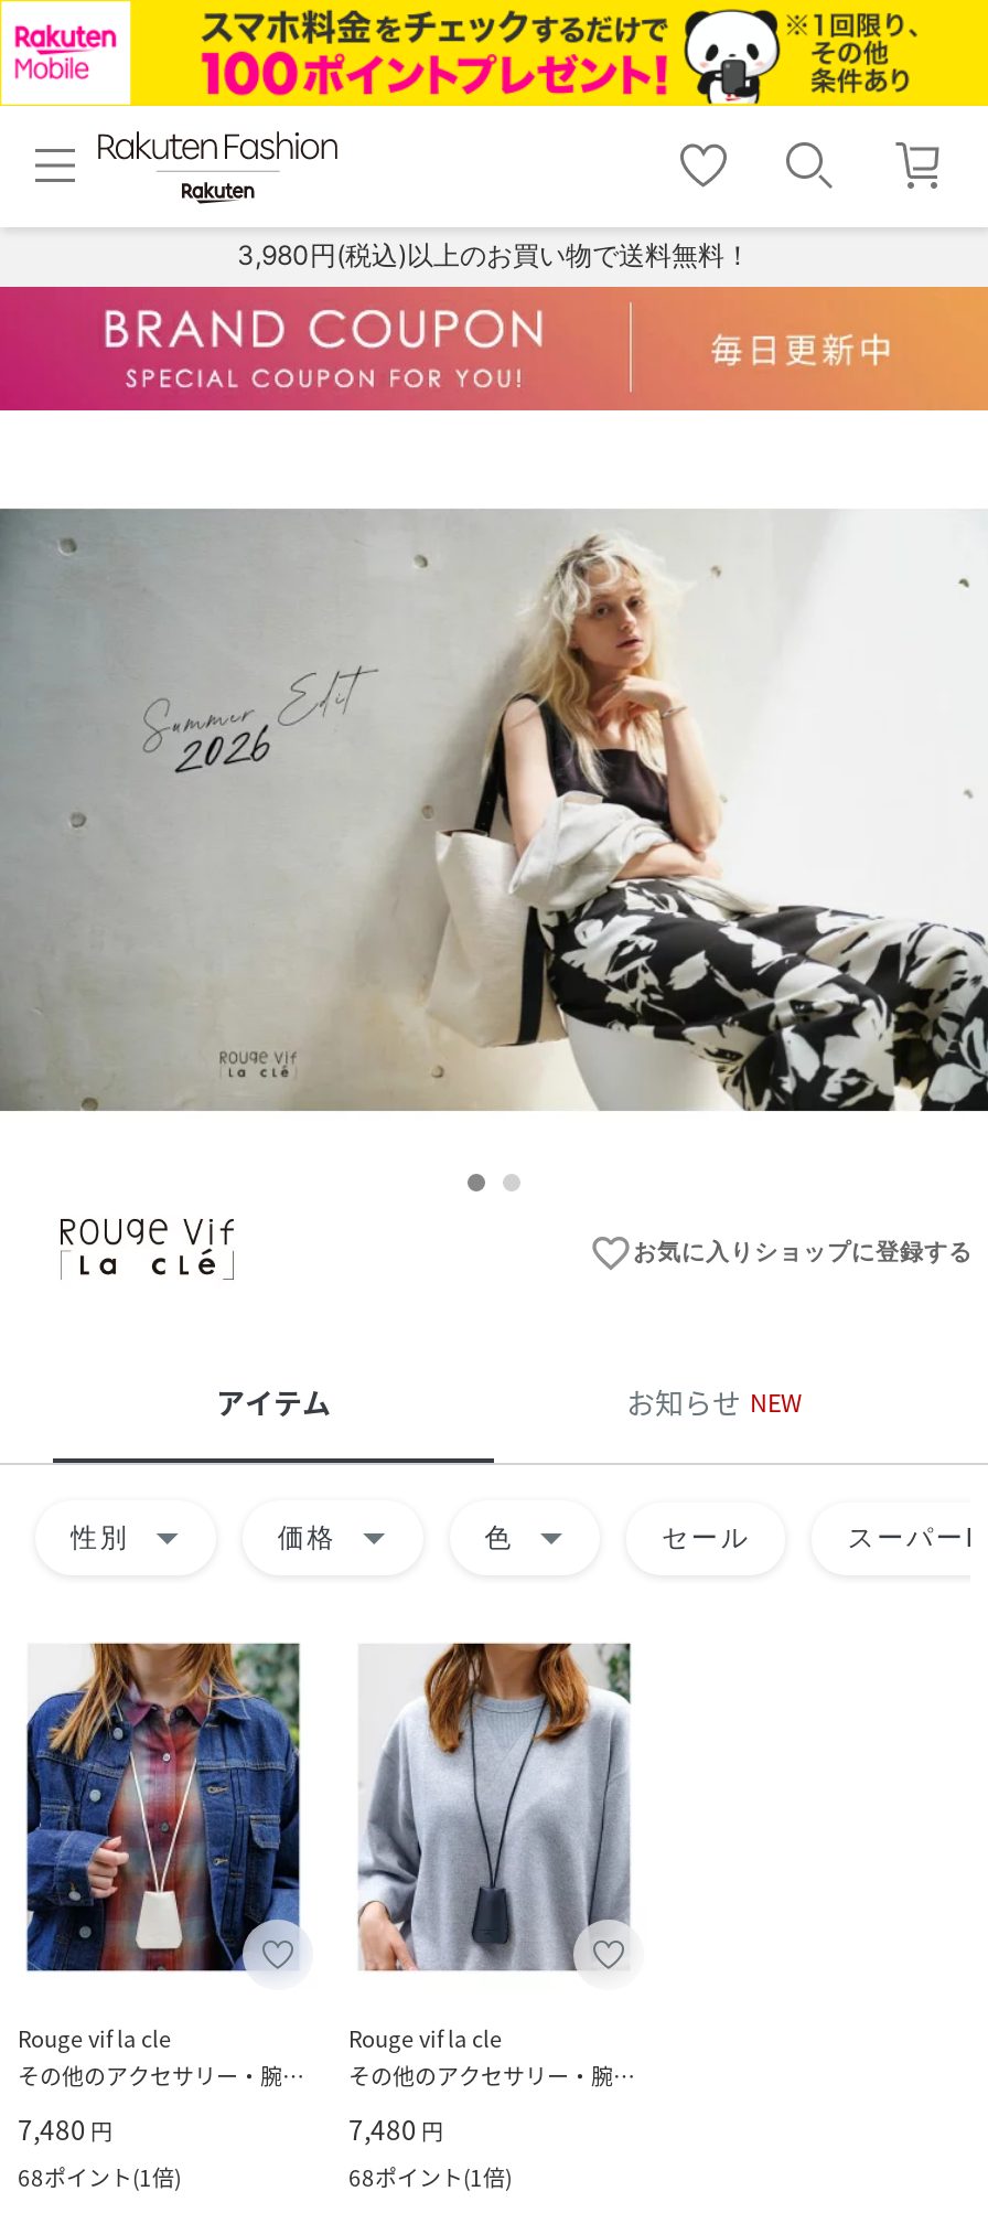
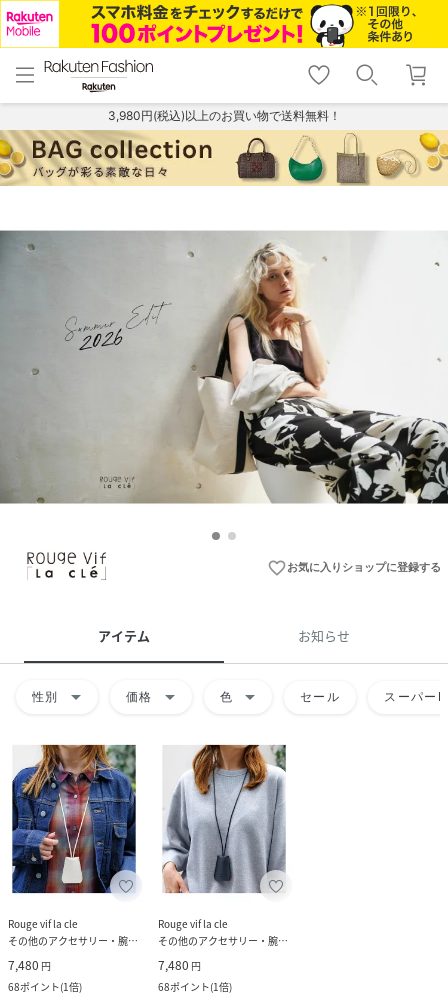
- [image]
+ [image]

- お知らせ NEW
+ お知らせ
